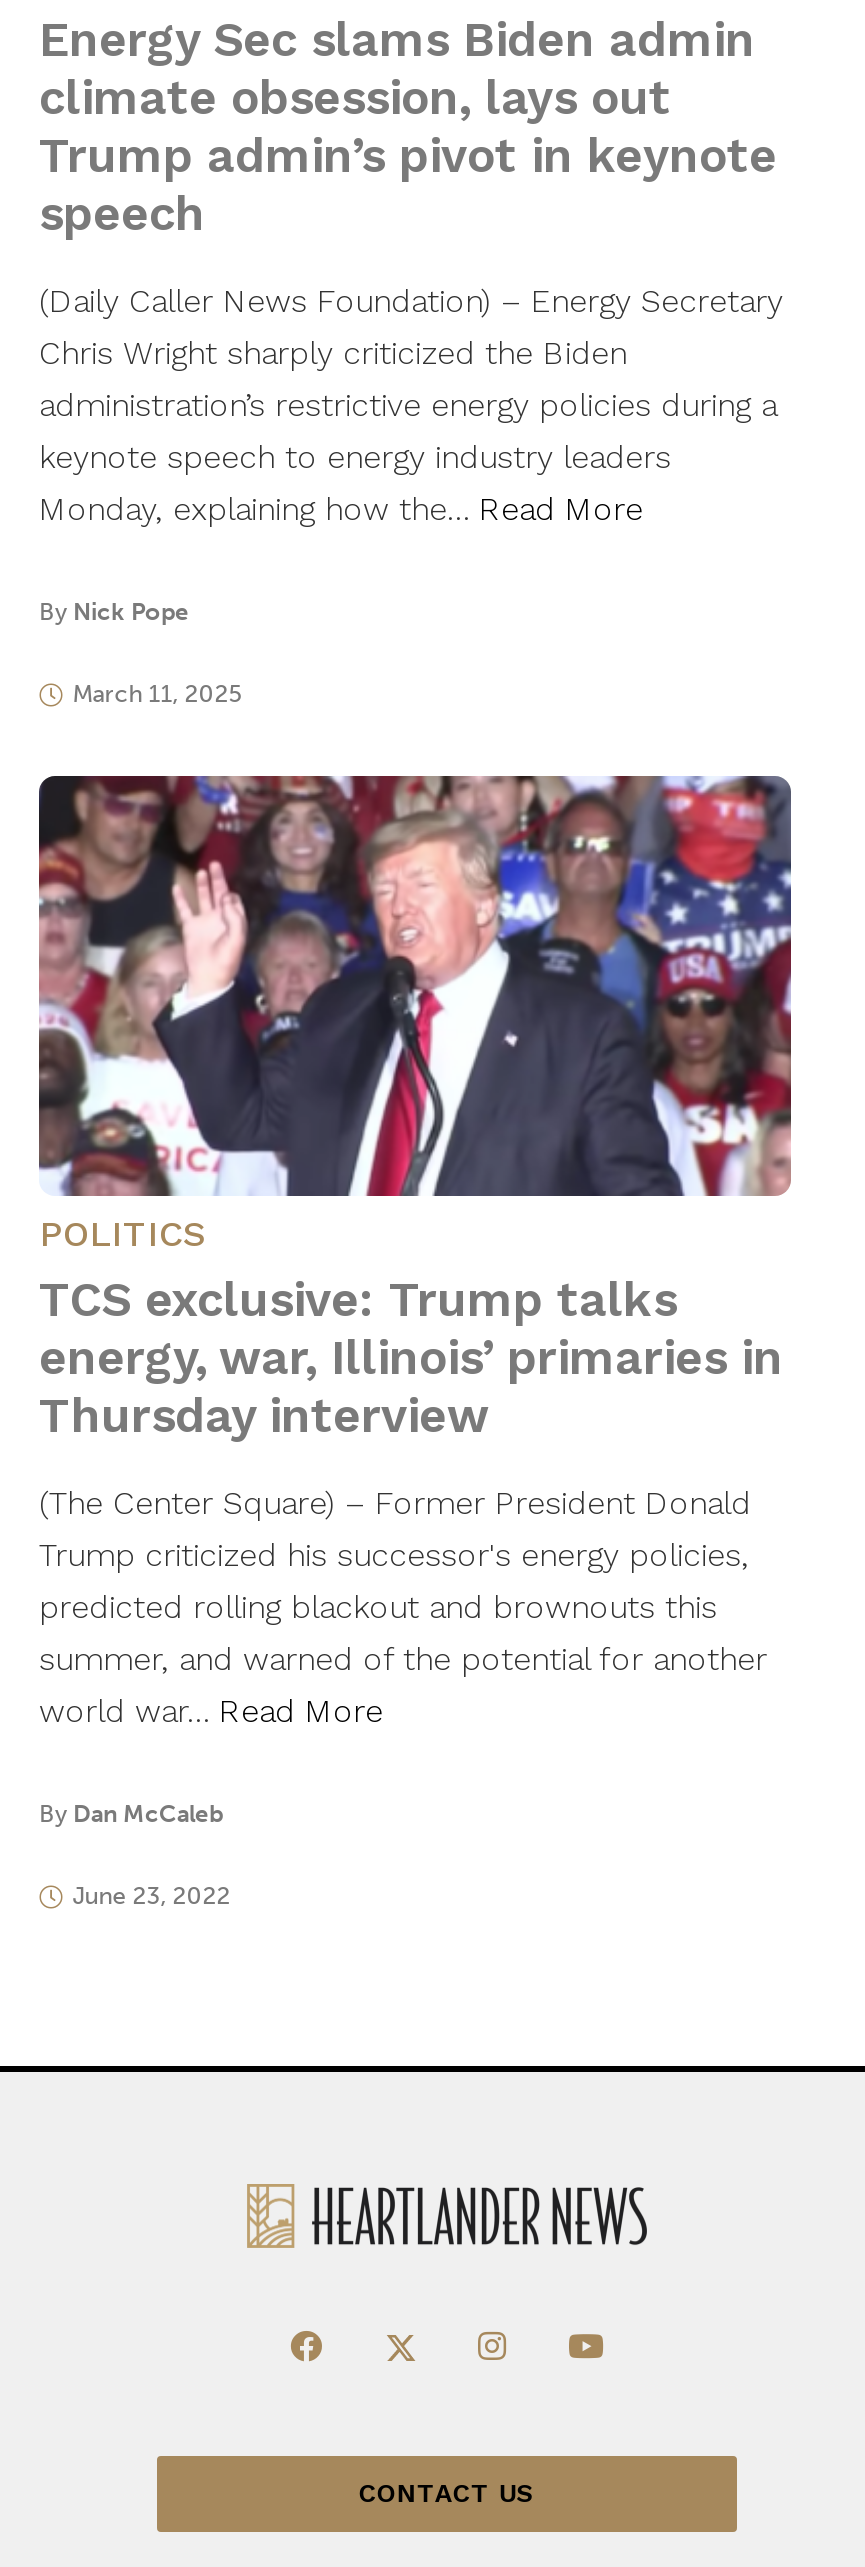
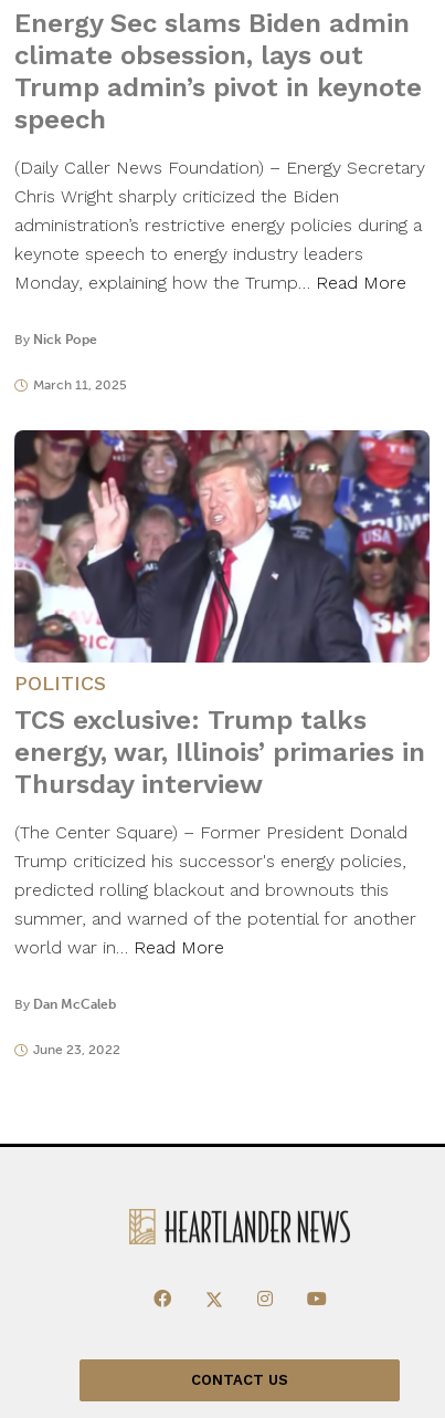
- Monday, explaining how the… Read More
+ Monday, explaining how the Trump… Read More

- world war… Read More
+ world war in… Read More
